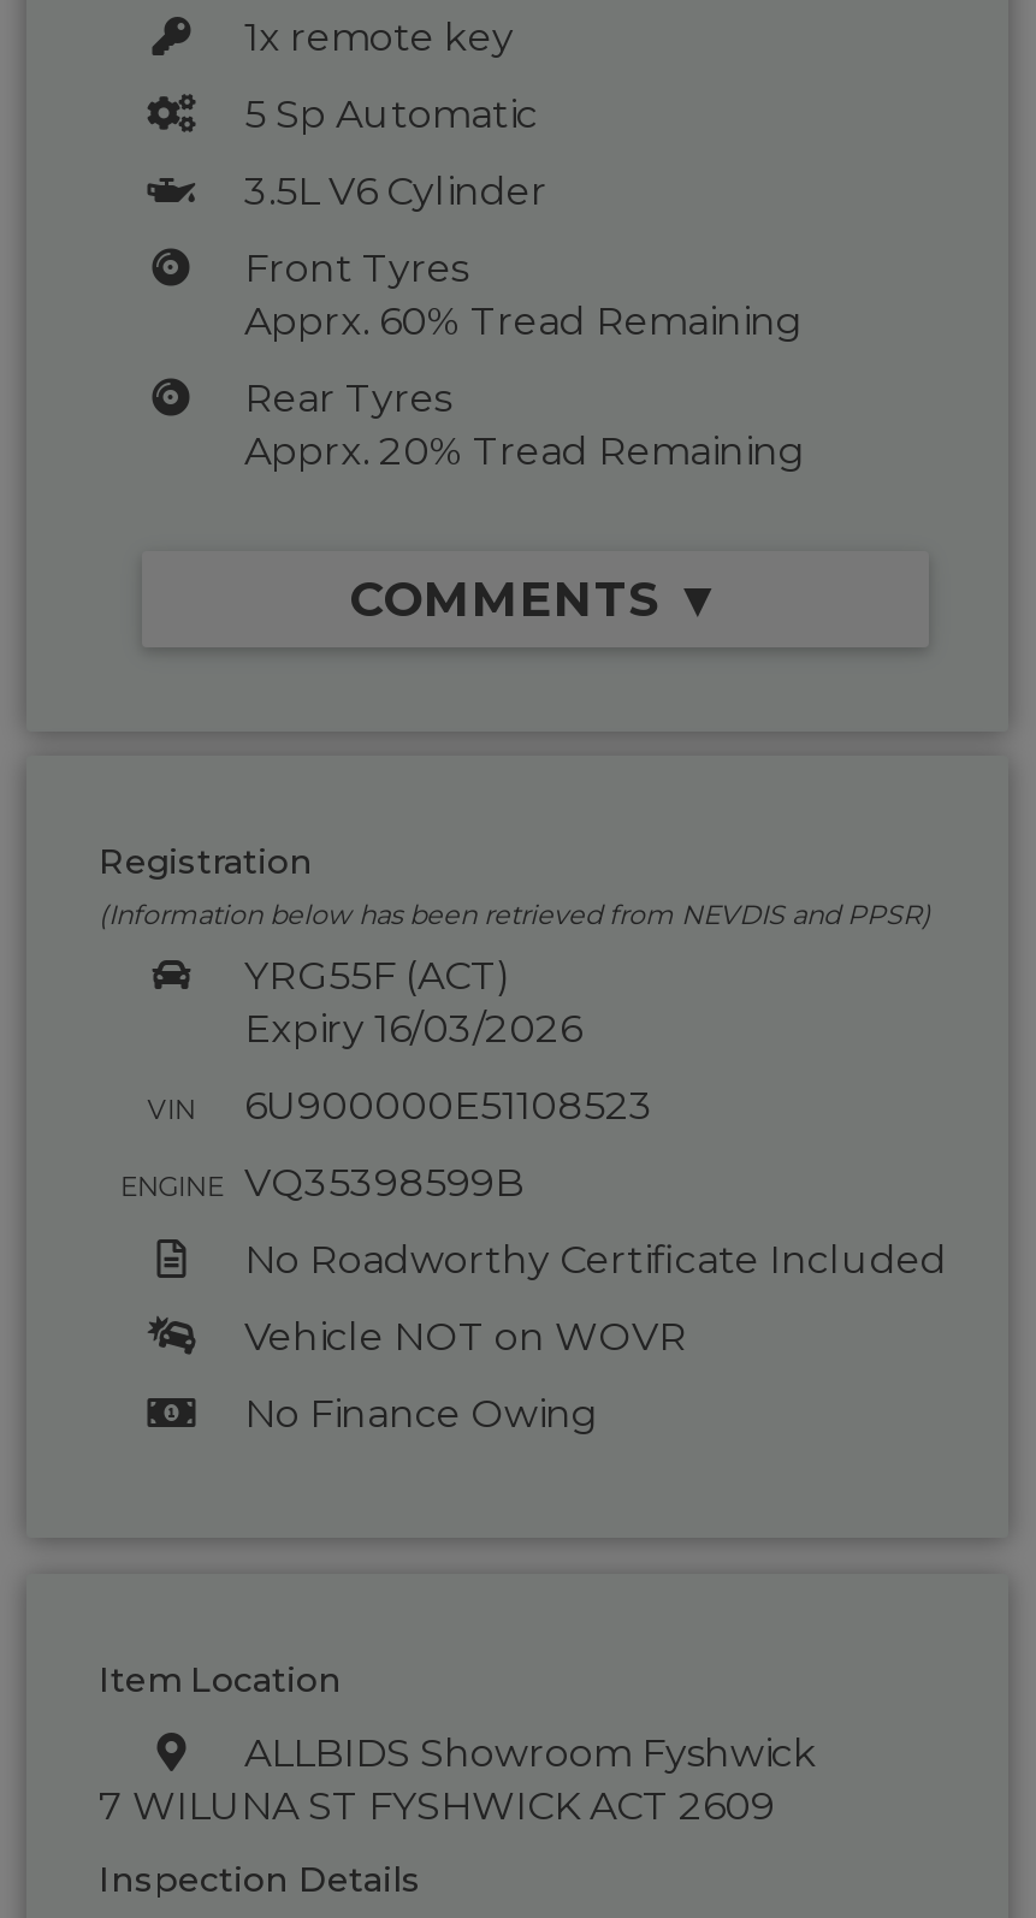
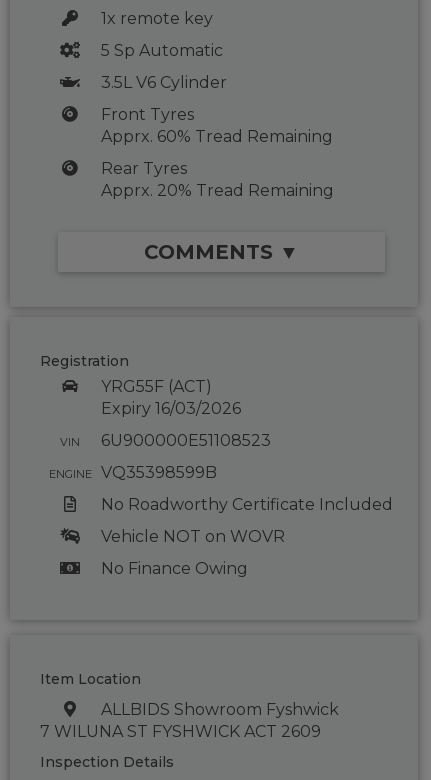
- (Information below has been retrieved from NEVDIS and PPSR)
